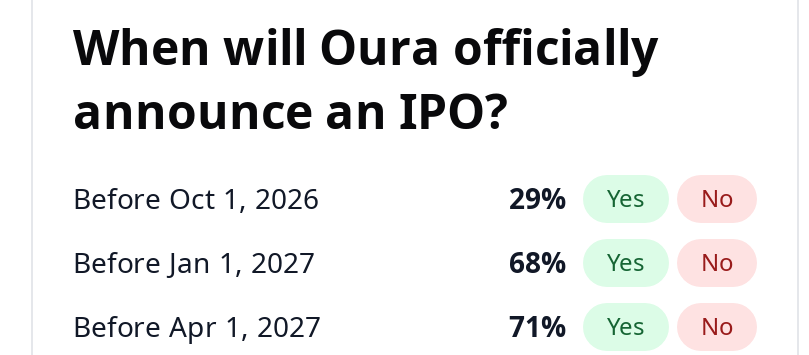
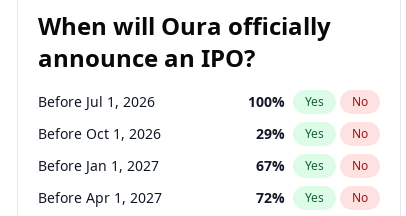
+ Before Jul 1, 2026
+ 100%
+ Yes
+ No

- 68% Yes No
+ 67% Yes No

- 71% Yes No
+ 72% Yes No
